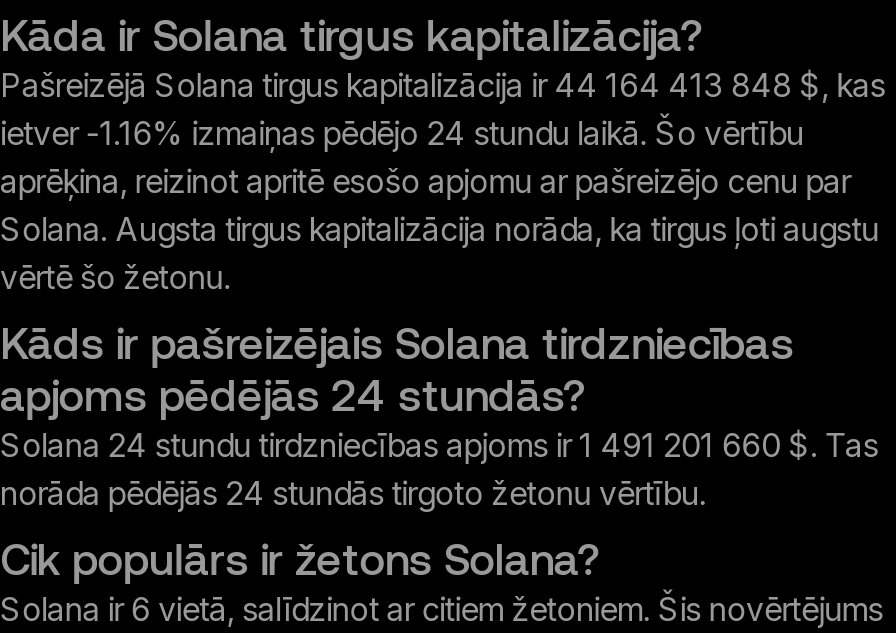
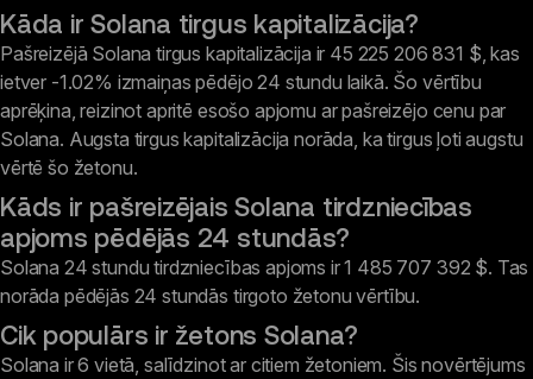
- Pašreizējā Solana tirgus kapitalizācija ir 44 164 413 848 $, kas
+ Pašreizējā Solana tirgus kapitalizācija ir 45 225 206 831 $, kas

- ietver -1.16% izmaiņas pēdējo 24 stundu laikā. Šo vērtību
+ ietver -1.02% izmaiņas pēdējo 24 stundu laikā. Šo vērtību

- Solana 24 stundu tirdzniecības apjoms ir 1 491 201 660 $. Tas
+ Solana 24 stundu tirdzniecības apjoms ir 1 485 707 392 $. Tas
